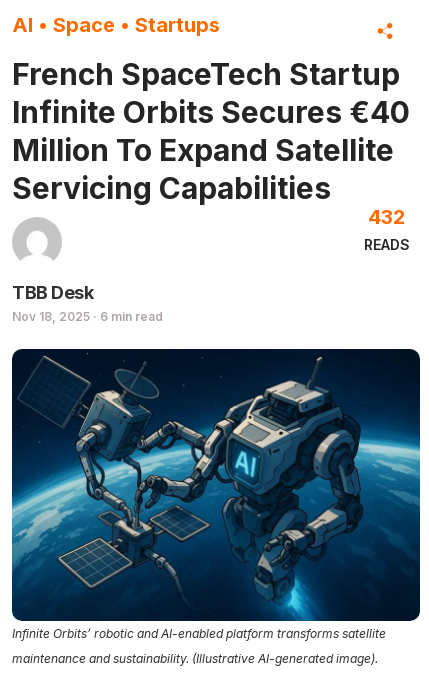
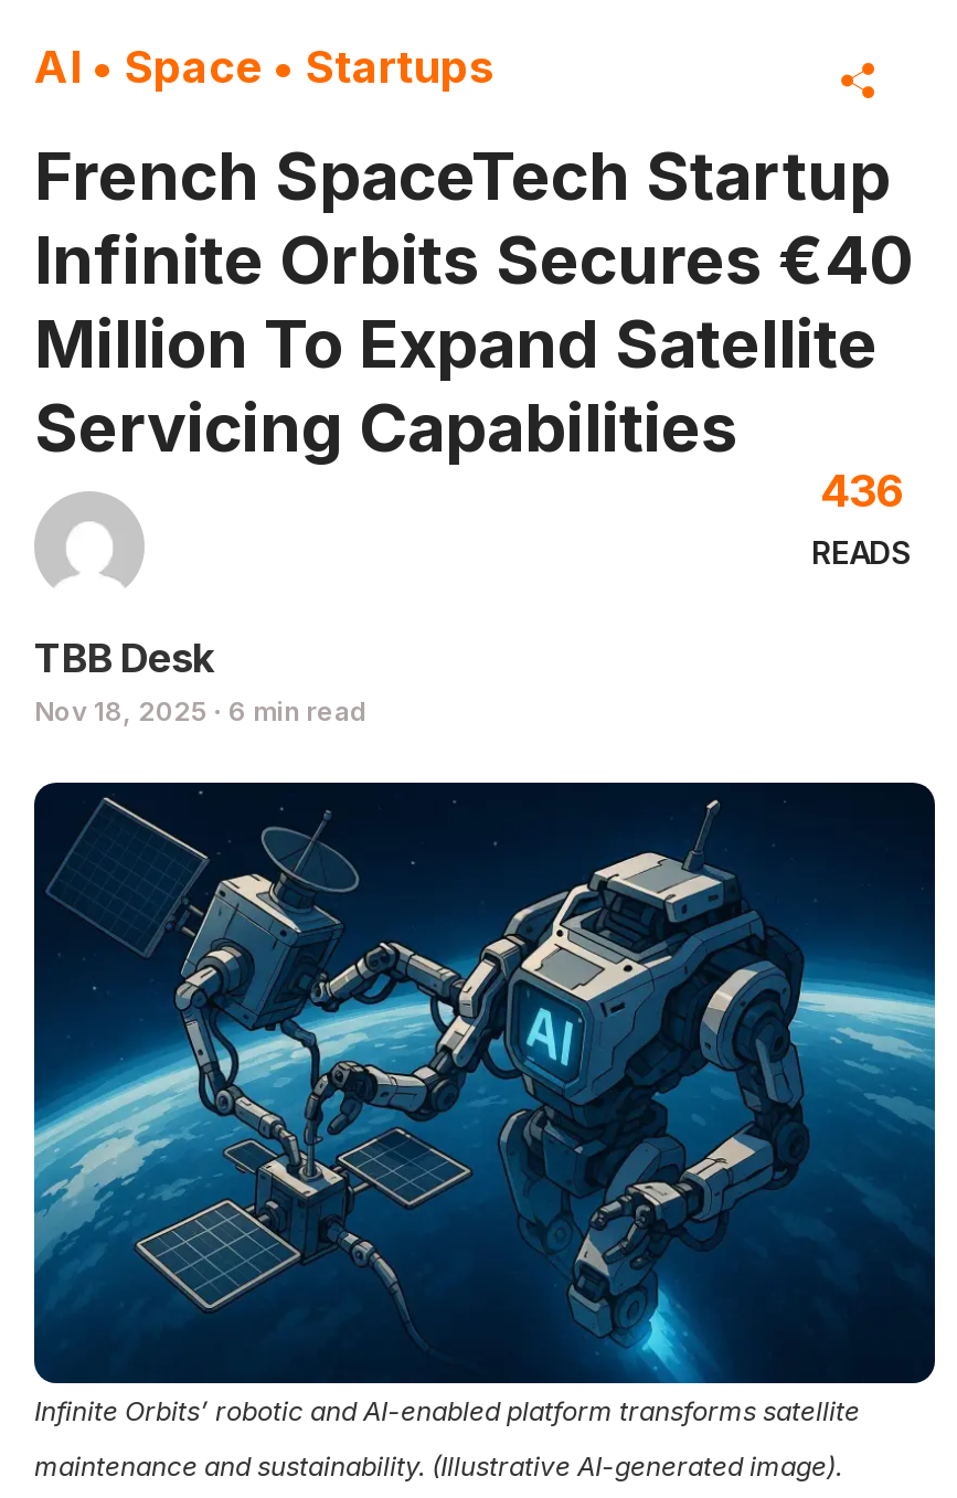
- 432
+ 436
